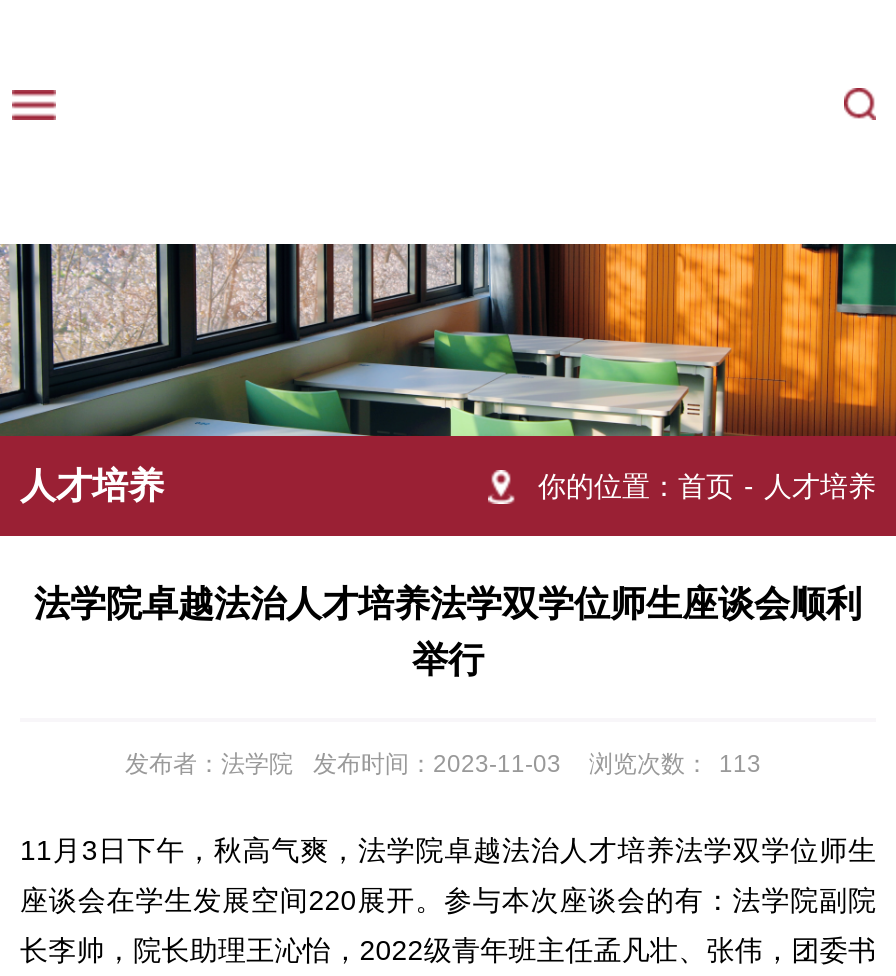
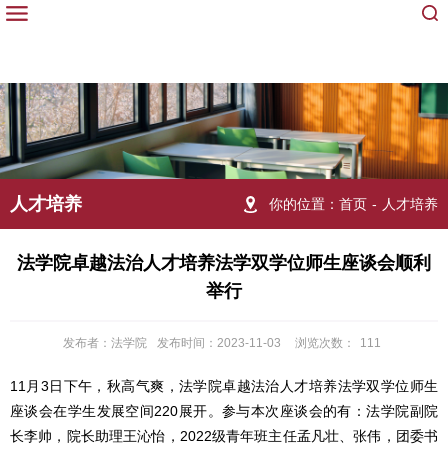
- 发布者：法学院 发布时间：2023-11-03 浏览次数： 113
+ 发布者：法学院 发布时间：2023-11-03 浏览次数： 111
